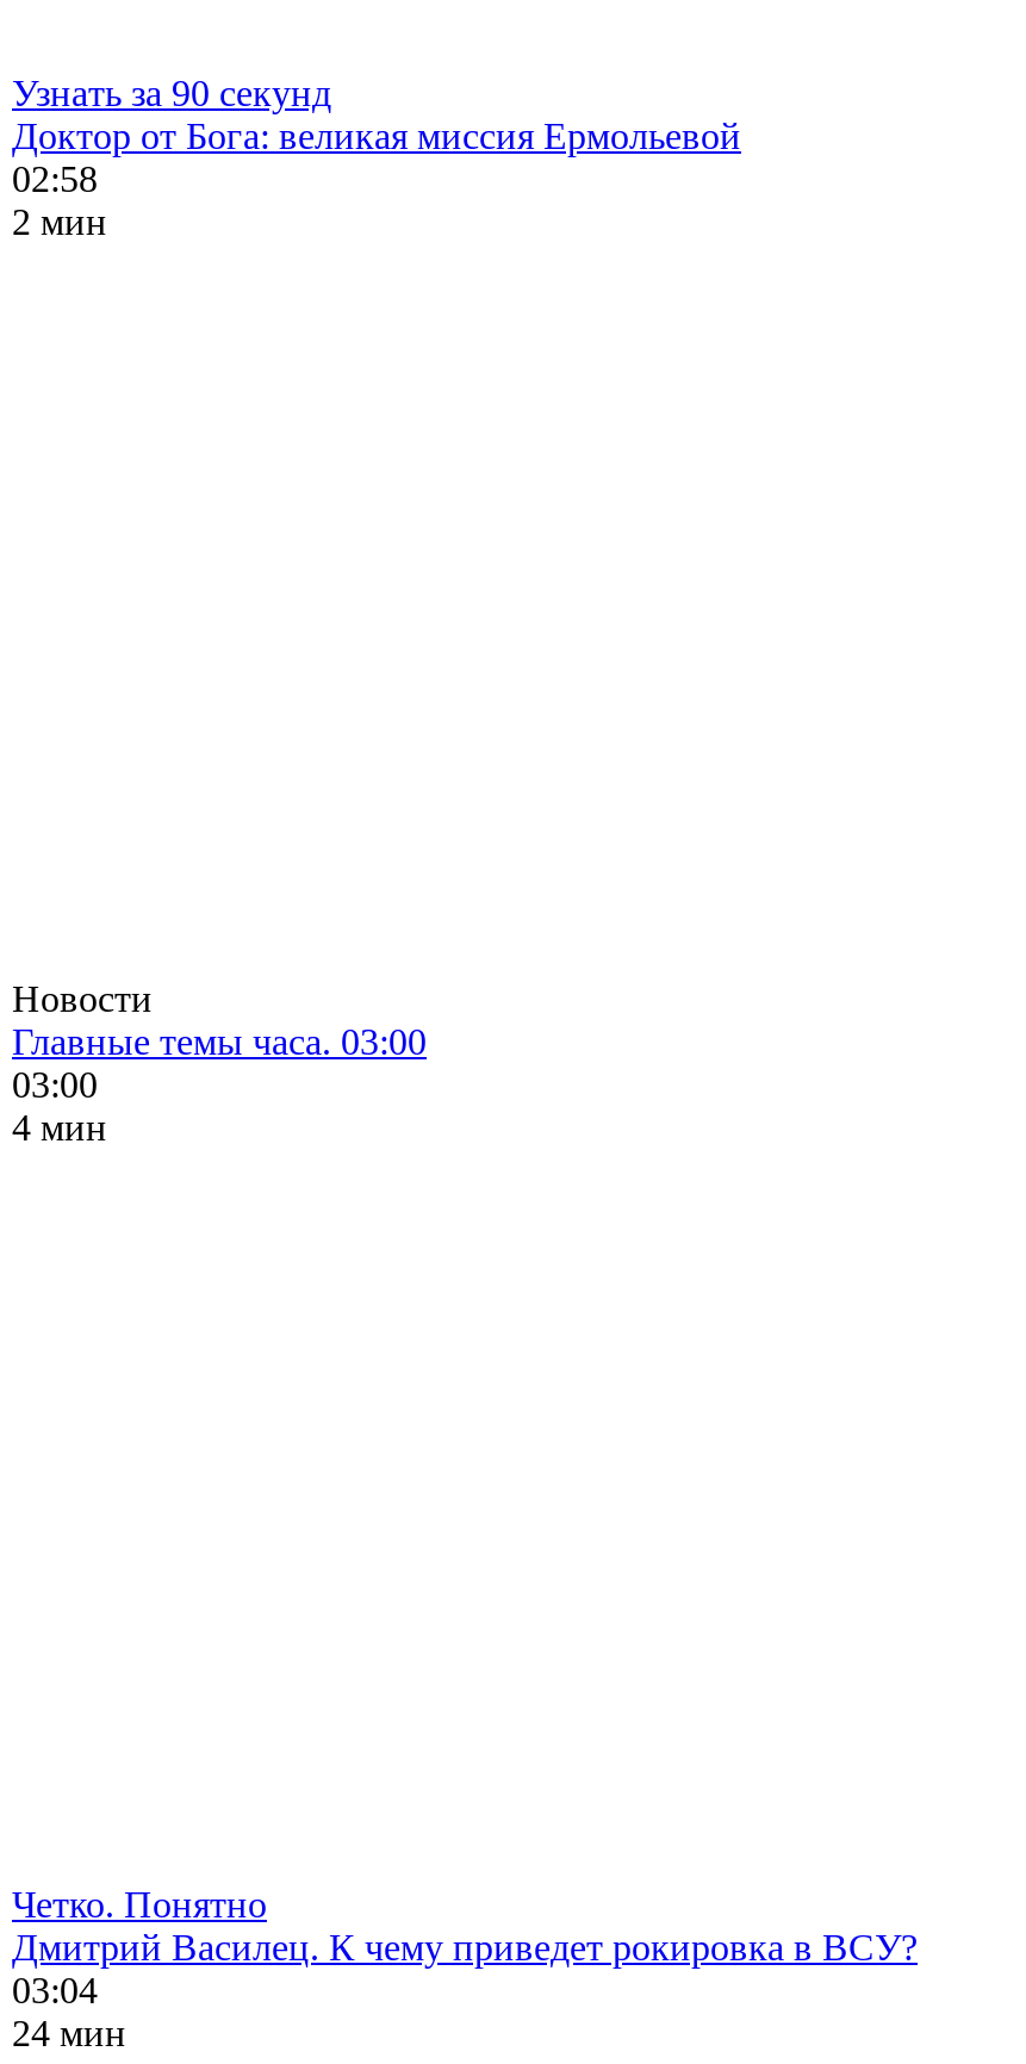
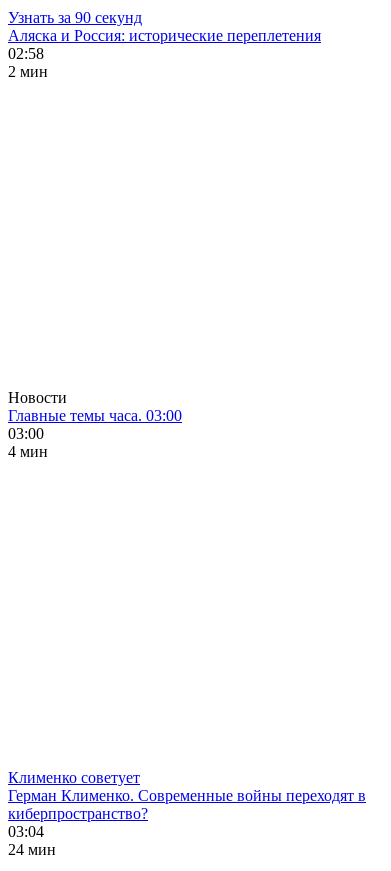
- Доктор от Бога: великая миссия Ермольевой
+ Аляска и Россия: исторические переплетения

- Четко. Понятно
- Дмитрий Василец. К чему приведет рокировка в ВСУ?
+ Клименко советует
+ Герман Клименко. Современные войны переходят в
+ киберпространство?
